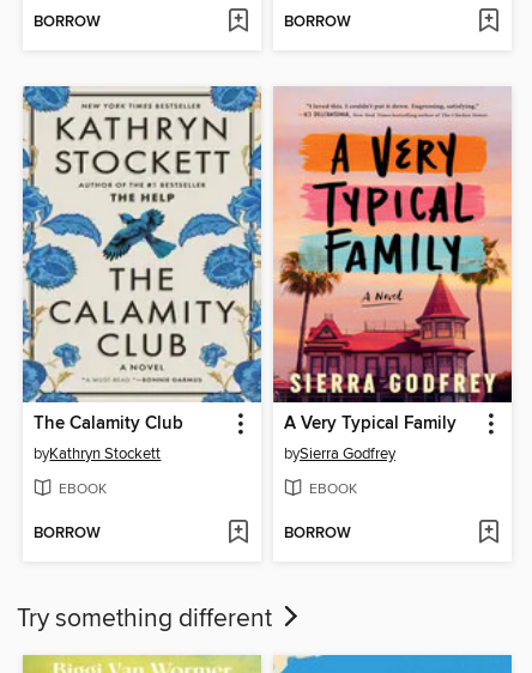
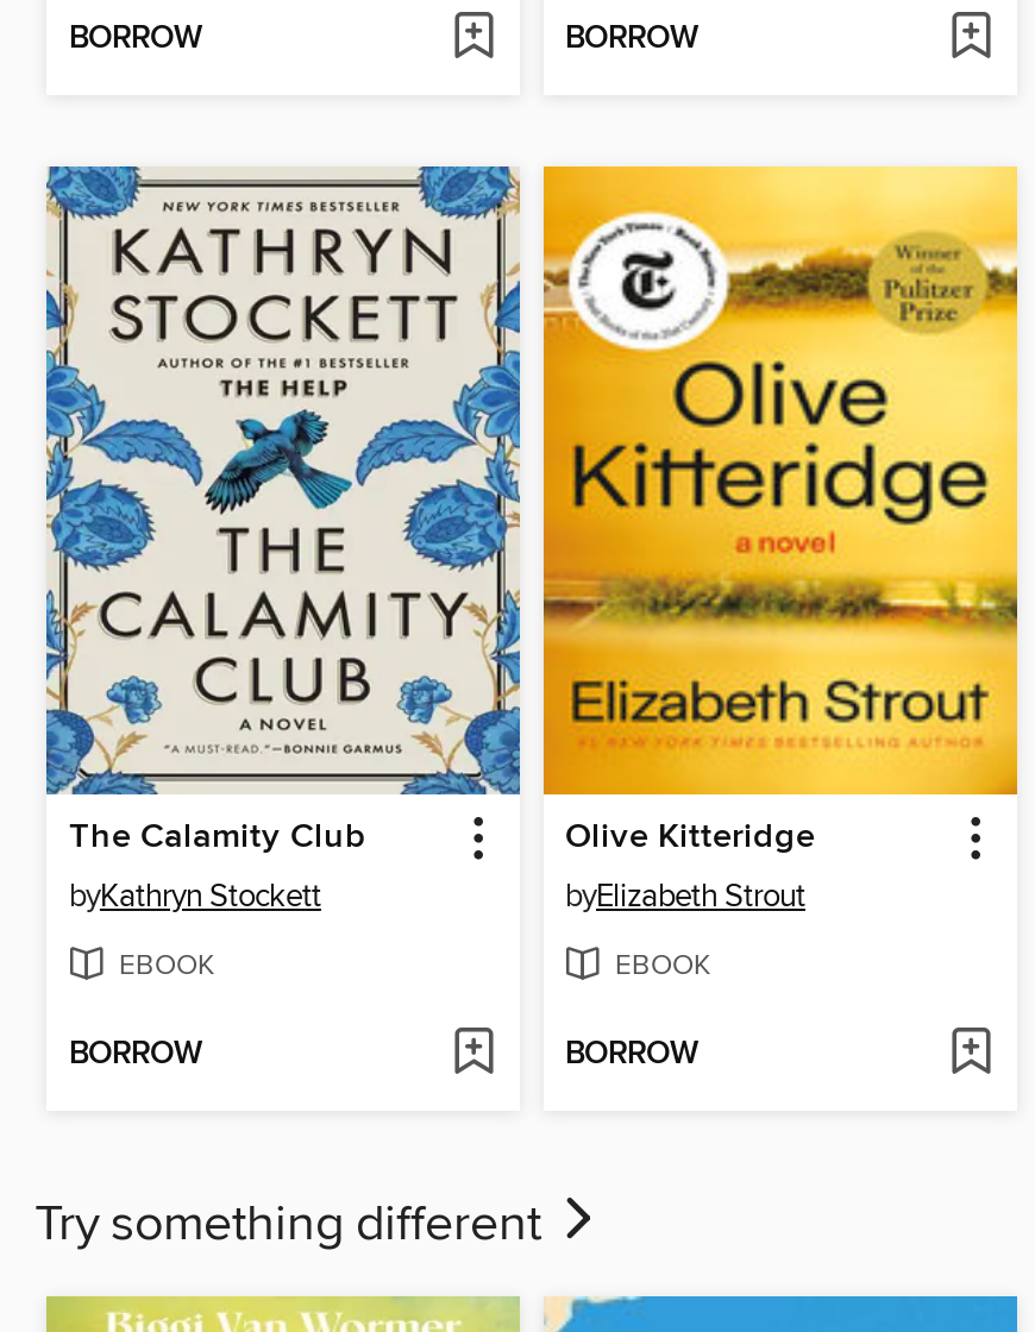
- [image]
- A Very Typical Family
- bySierra Godfrey
+ [image]
+ Olive Kitteridge
+ byElizabeth Strout
